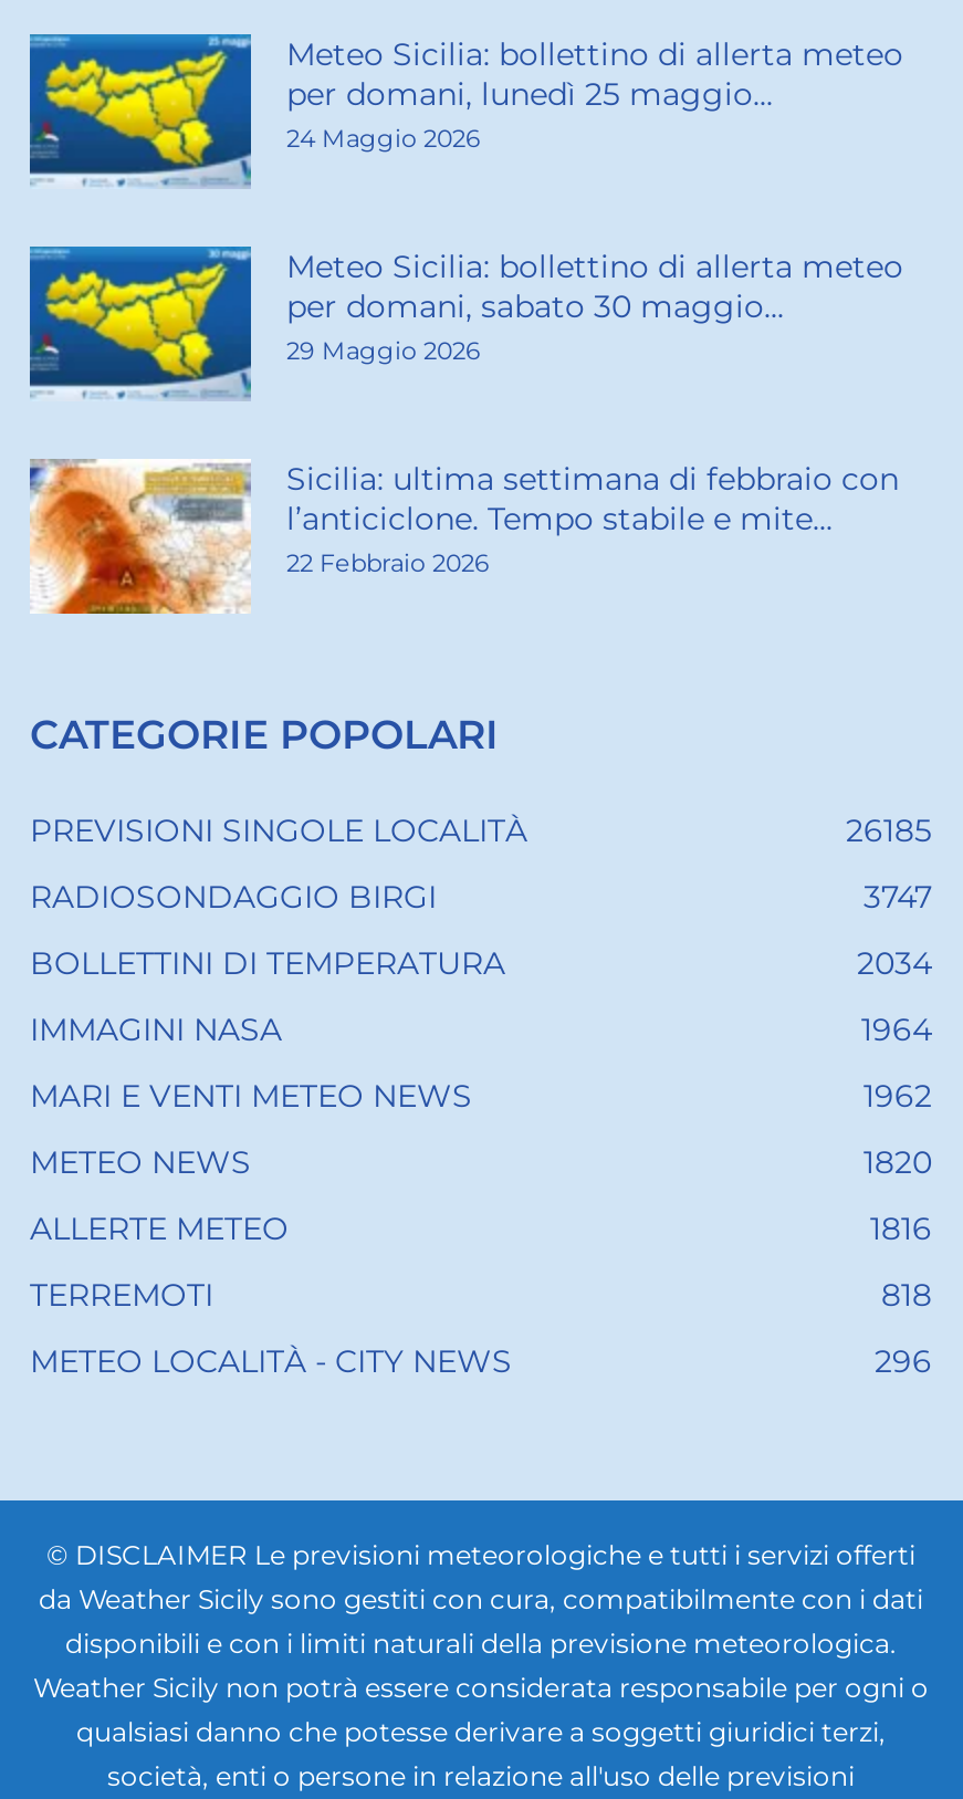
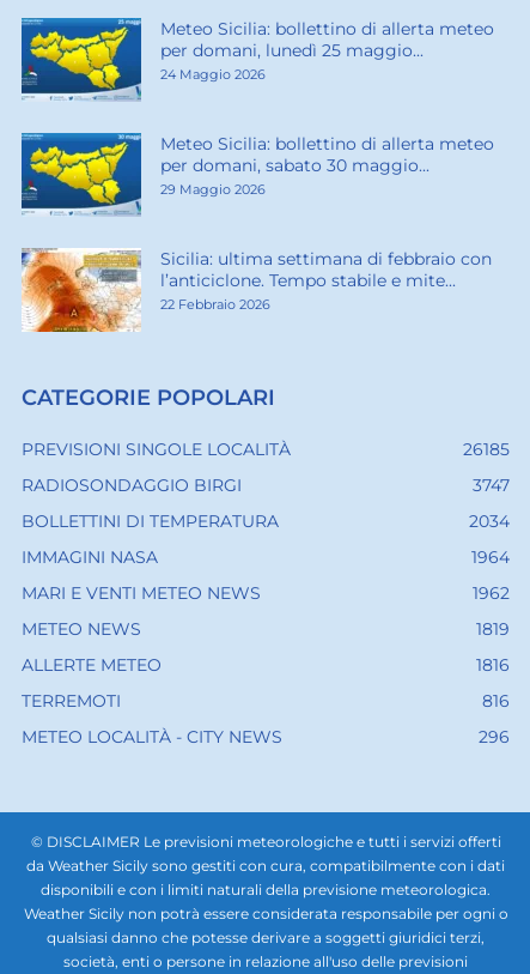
- 1820
+ 1819

- 818
+ 816
